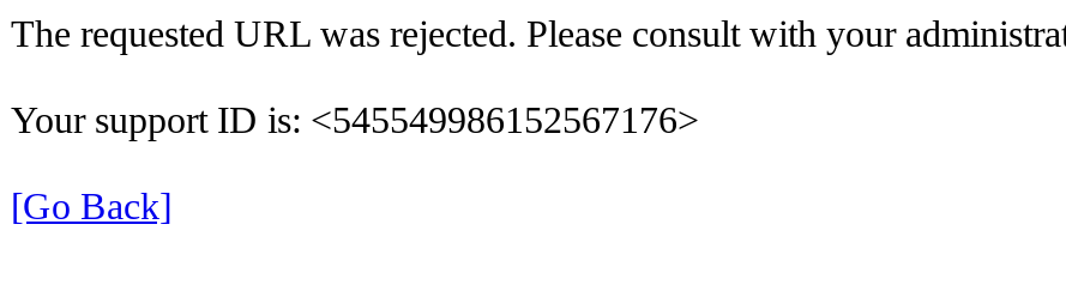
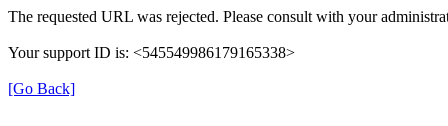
- Your support ID is: <545549986152567176>
+ Your support ID is: <545549986179165338>
